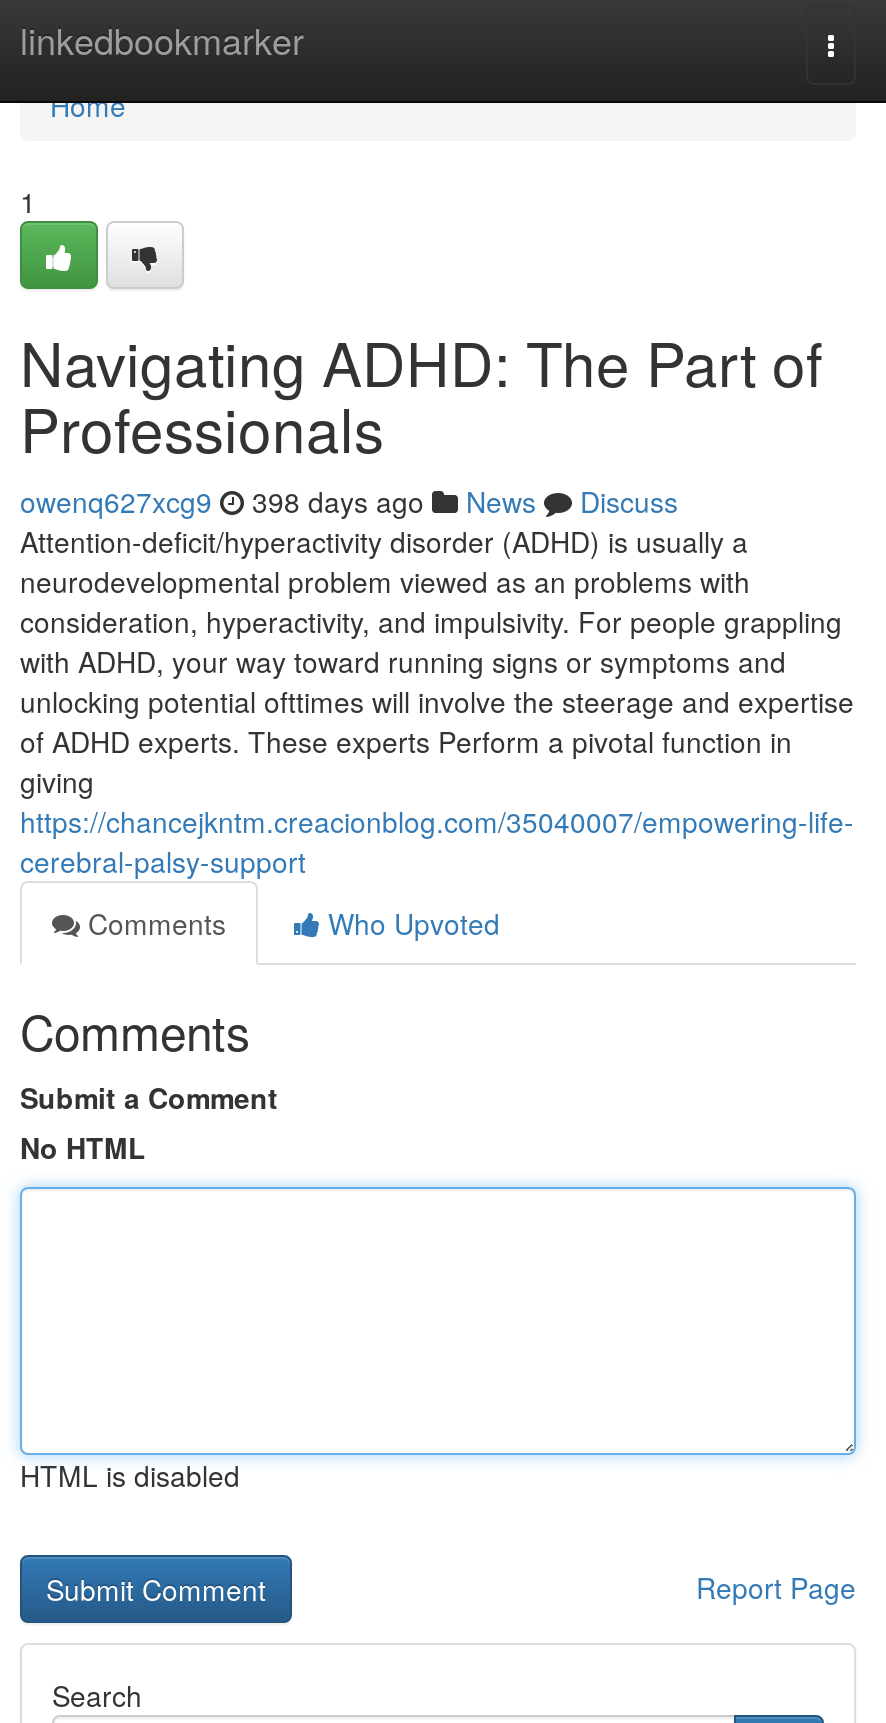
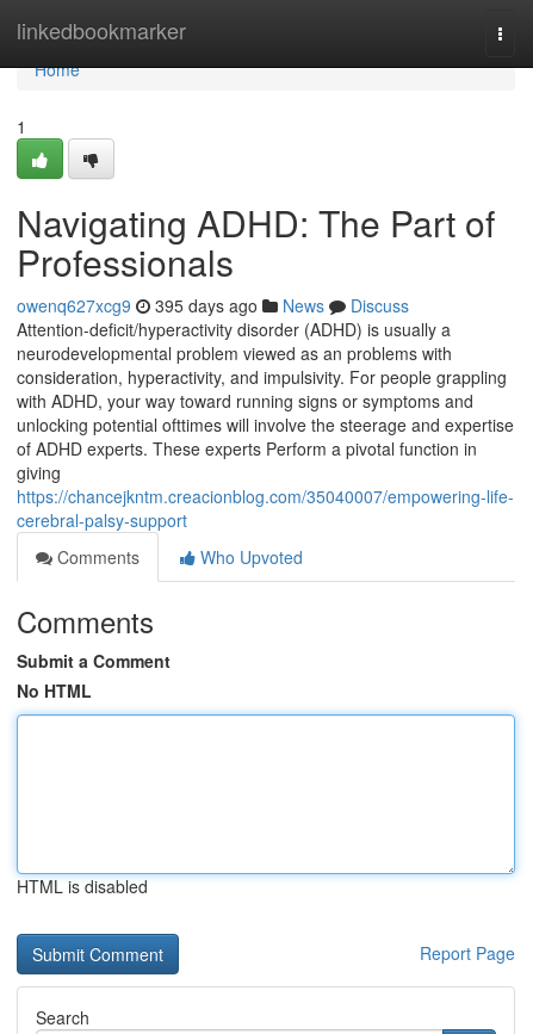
- owenq627xcg9 398 days ago News Discuss
+ owenq627xcg9 395 days ago News Discuss
